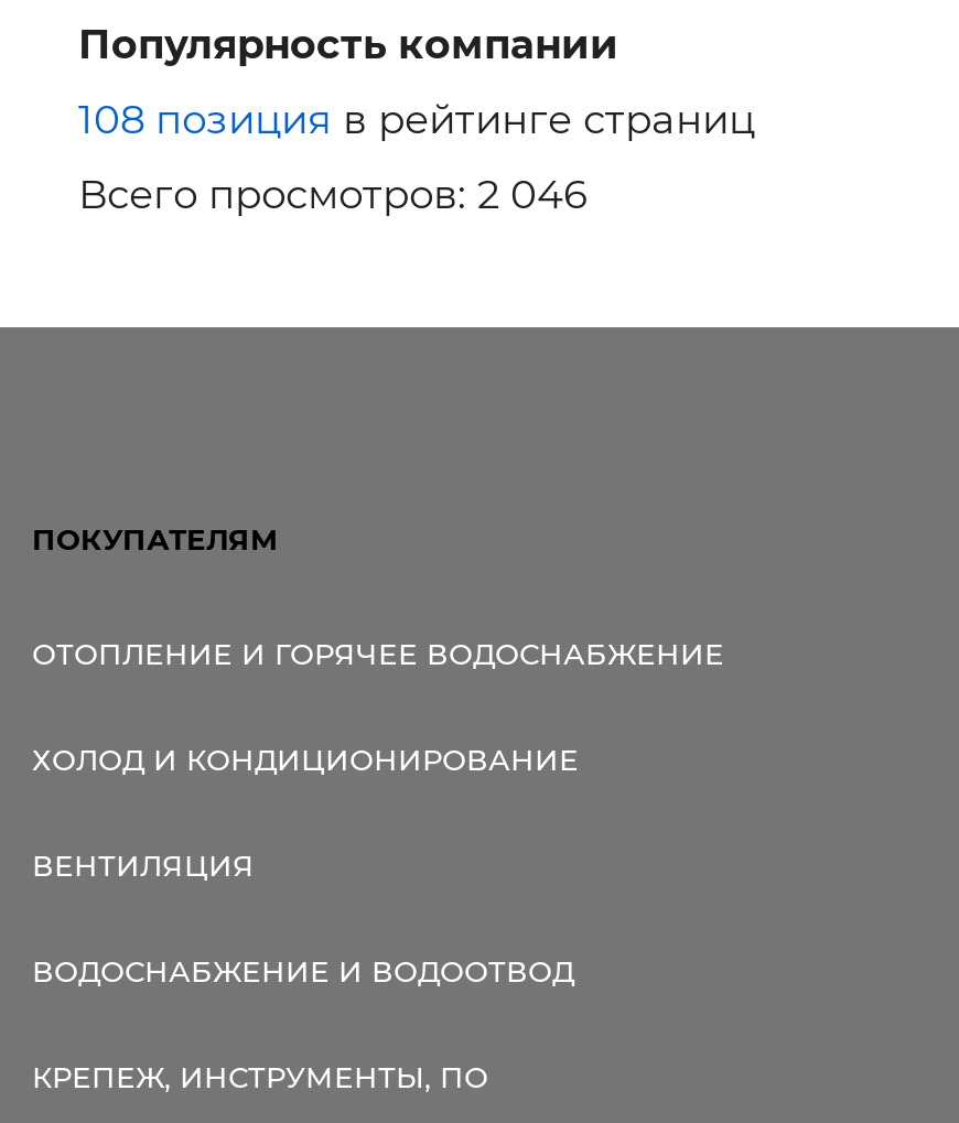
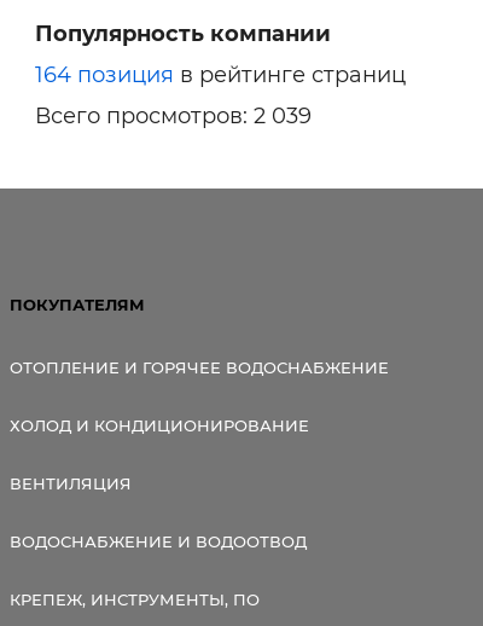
- 108 позиция в рейтинге страниц
+ 164 позиция в рейтинге страниц

- Всего просмотров: 2 046
+ Всего просмотров: 2 039
